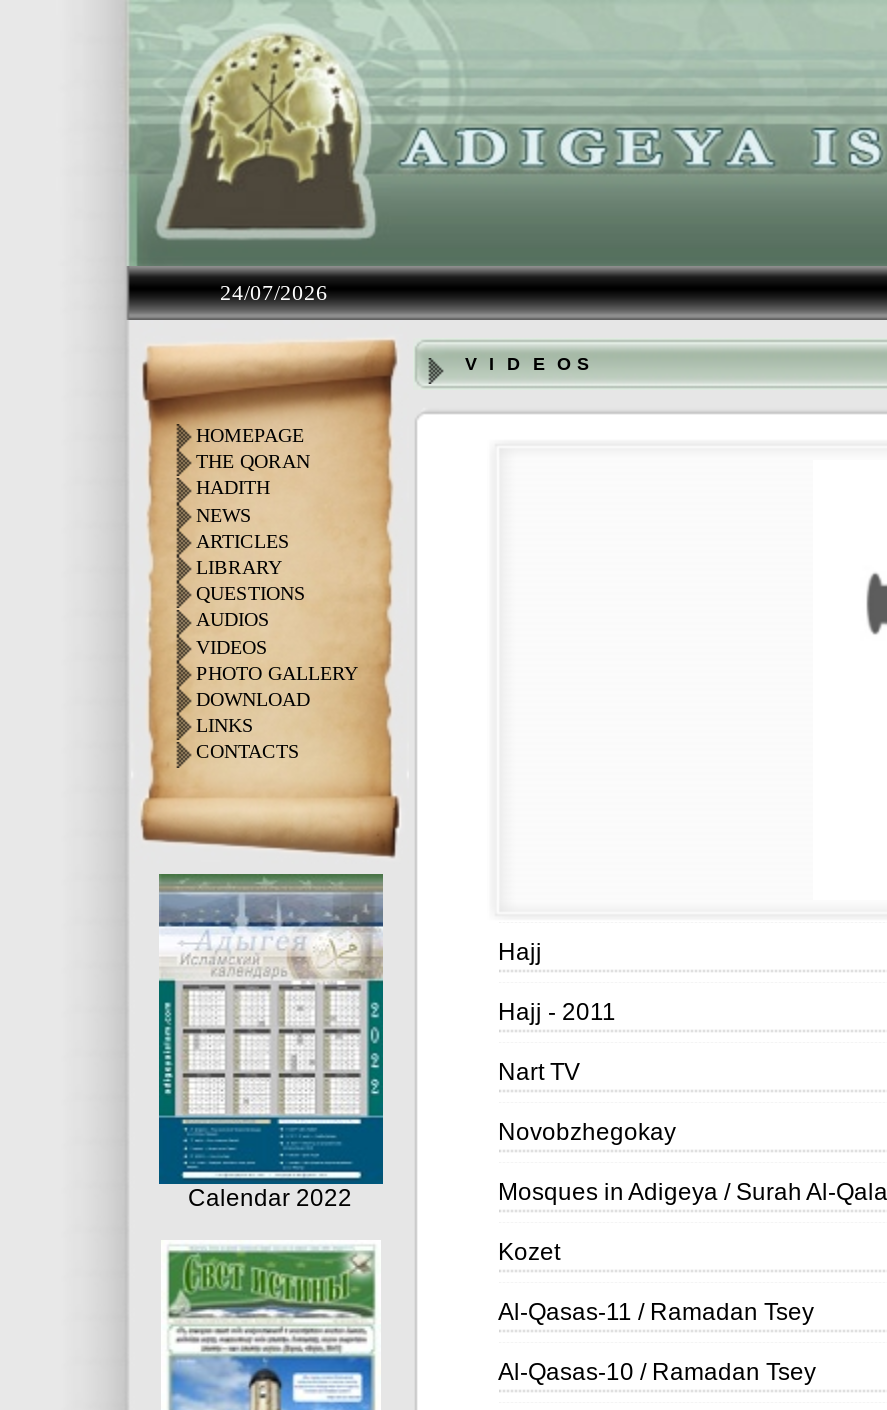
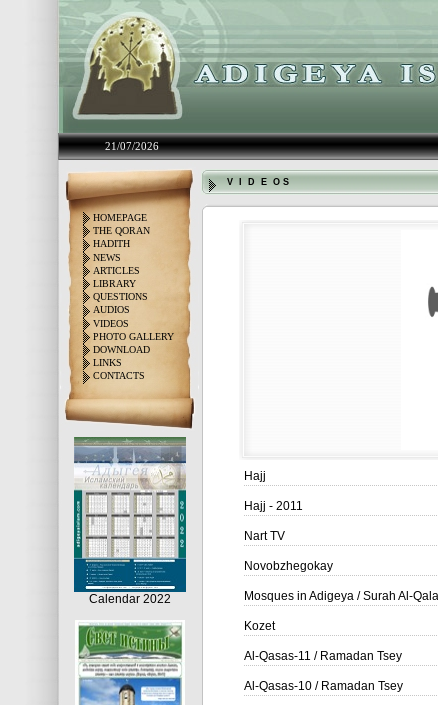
- 24/07/2026
+ 21/07/2026
